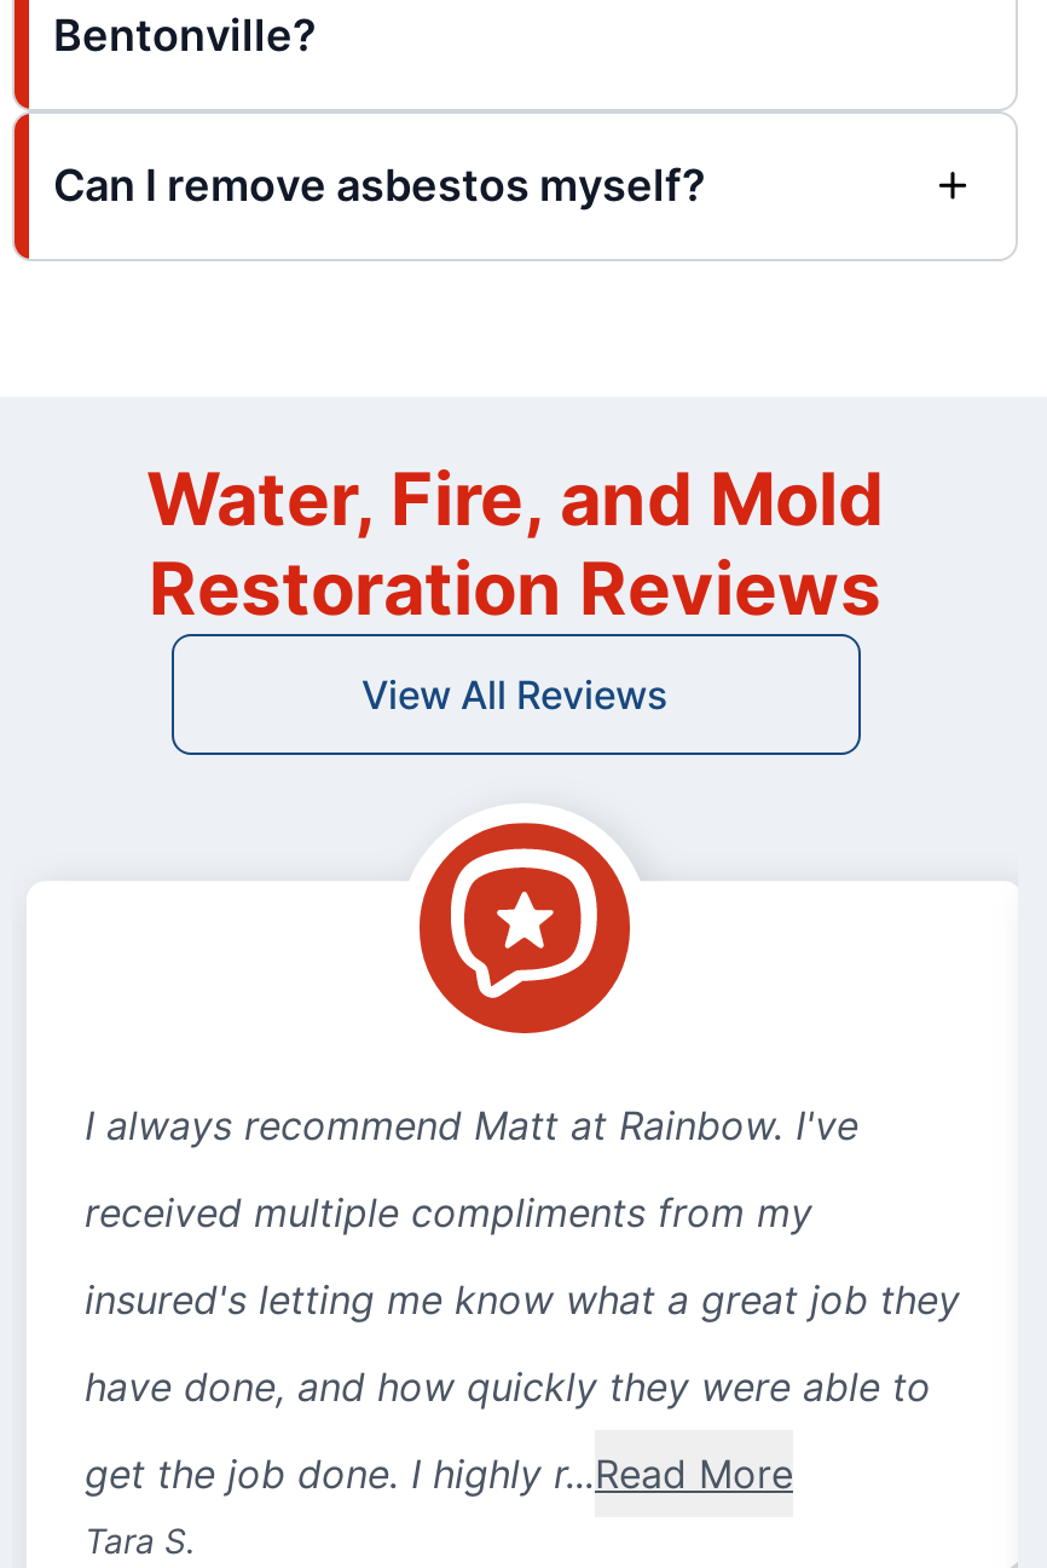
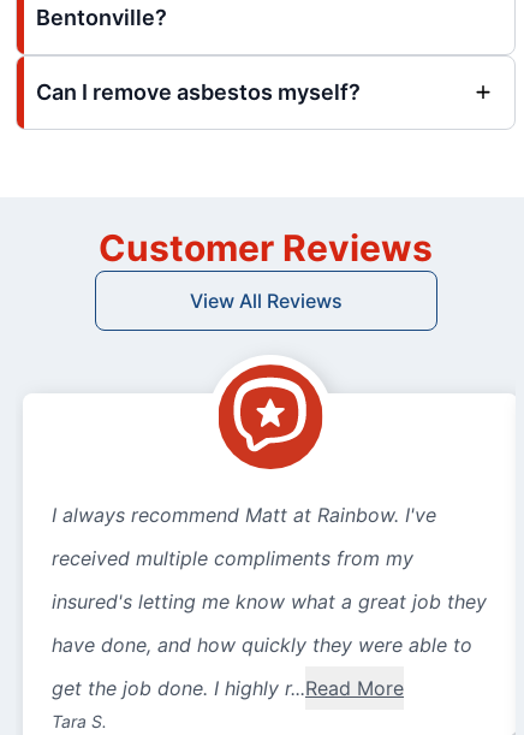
- Water, Fire, and Mold
- Restoration Reviews
+ Customer Reviews
